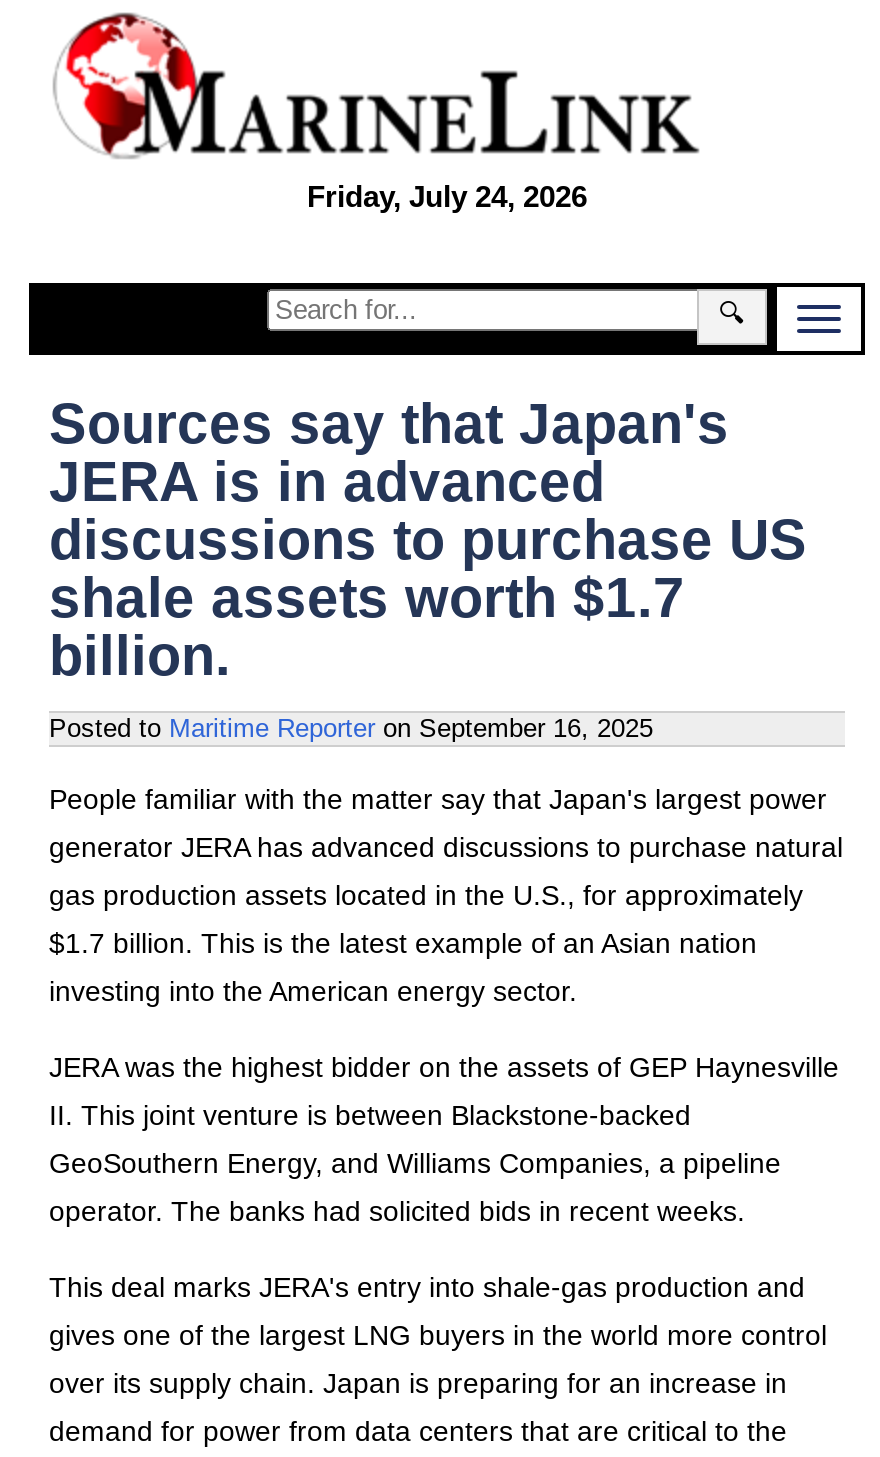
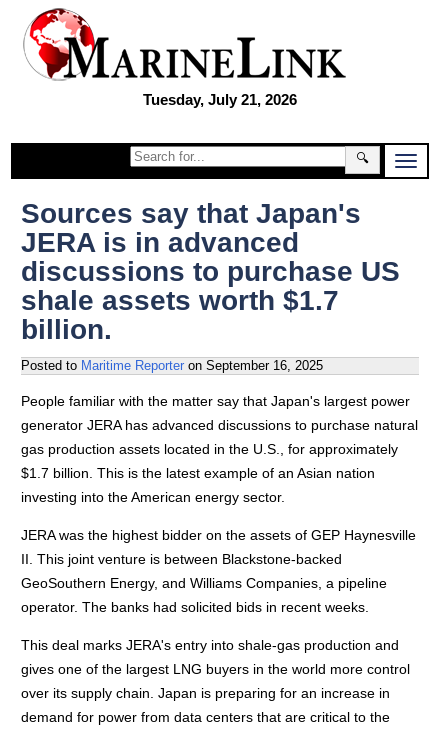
- Friday, July 24, 2026
+ Tuesday, July 21, 2026
